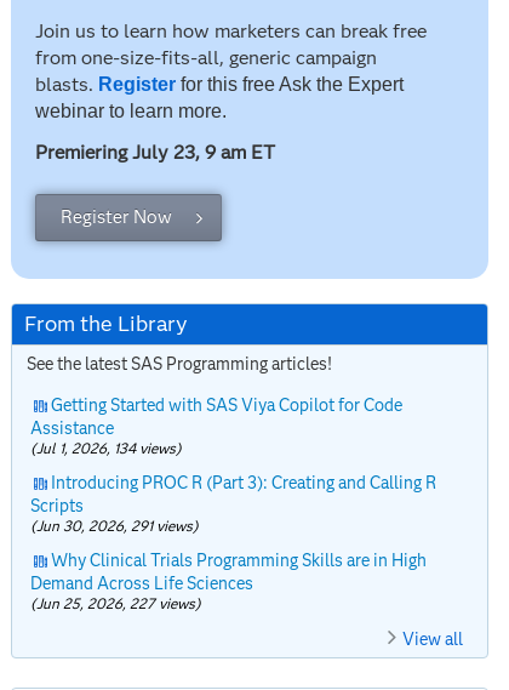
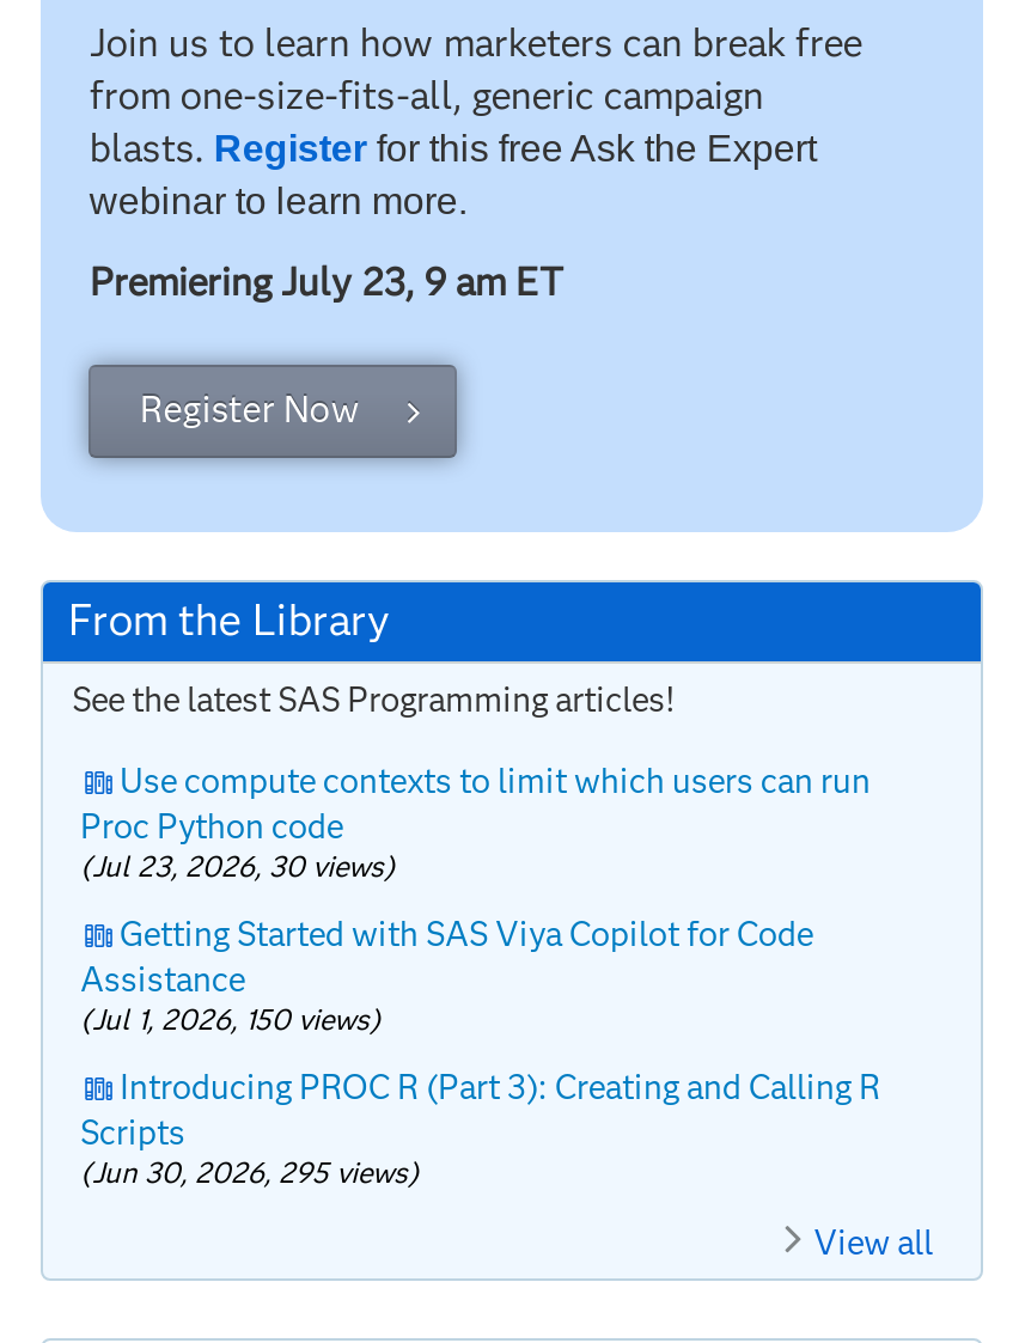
+ Use compute contexts to limit which users can run
+ Proc Python code
+ (Jul 23, 2026, 30 views)

moved down: Getting Started with SAS Viya Copilot for Code | Assistance

- (Jul 1, 2026, 134 views)
+ (Jul 1, 2026, 150 views)

moved down: Introducing PROC R (Part 3): Creating and Calling R | Scripts

- (Jun 30, 2026, 291 views)
- Why Clinical Trials Programming Skills are in High
- Demand Across Life Sciences
- (Jun 25, 2026, 227 views)
+ (Jun 30, 2026, 295 views)
